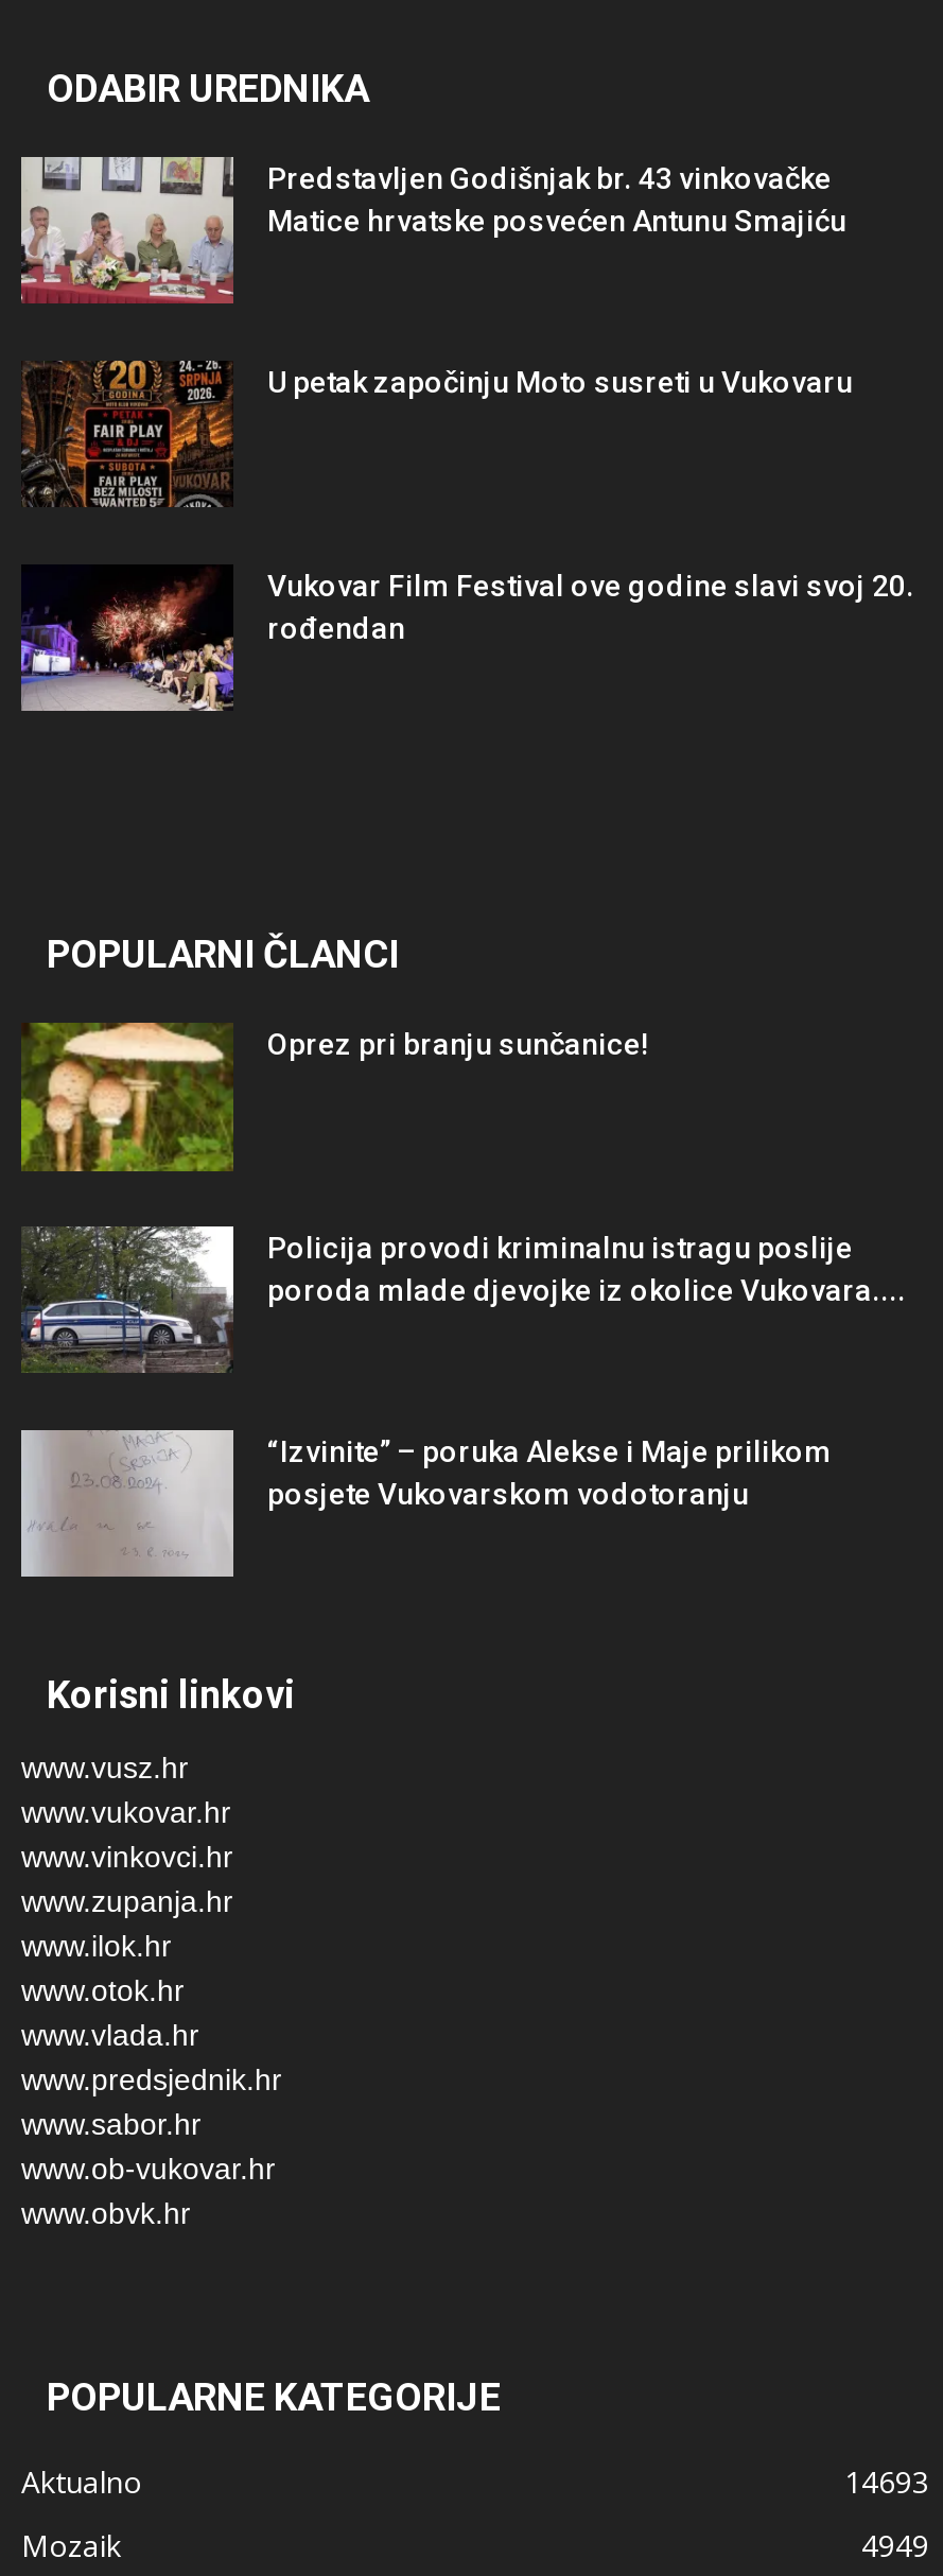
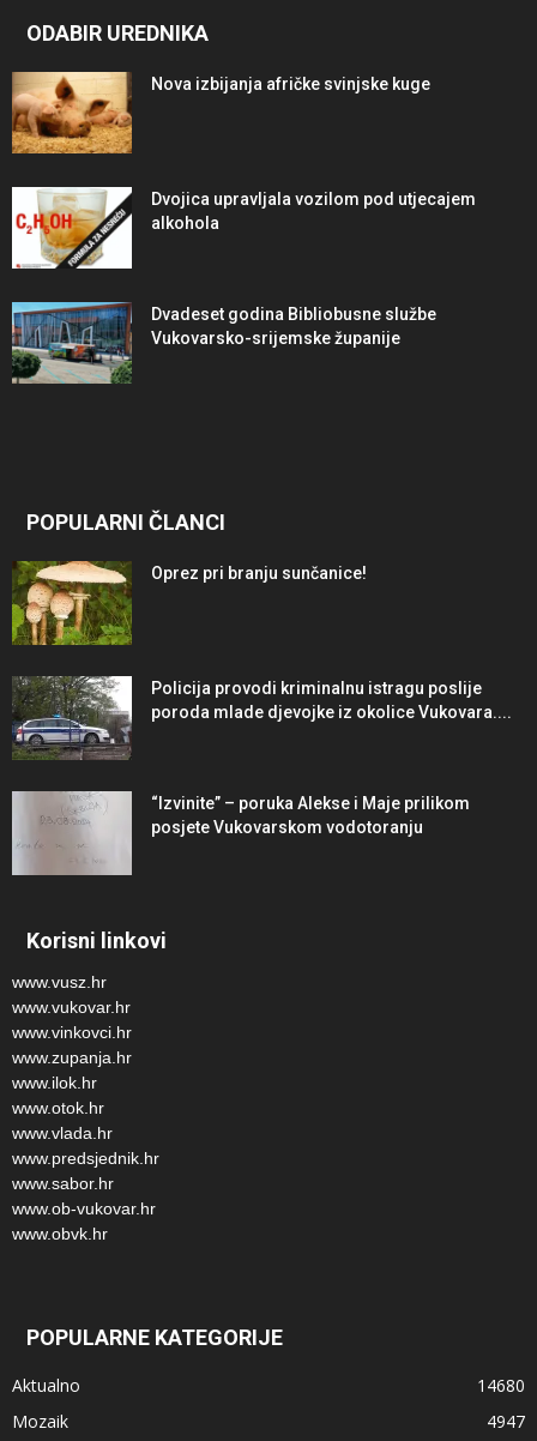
- [image]
- Predstavljen Godišnjak br. 43 vinkovačke
- Matice hrvatske posvećen Antunu Smajiću
+ [image]
+ Nova izbijanja afričke svinjske kuge

- [image]
- U petak započinju Moto susreti u Vukovaru
+ [image]
+ Dvojica upravljala vozilom pod utjecajem
+ alkohola

- [image]
- Vukovar Film Festival ove godine slavi svoj 20.
- rođendan
+ [image]
+ Dvadeset godina Bibliobusne službe
+ Vukovarsko-srijemske županije

- 14693
+ 14680

- 4949
+ 4947
